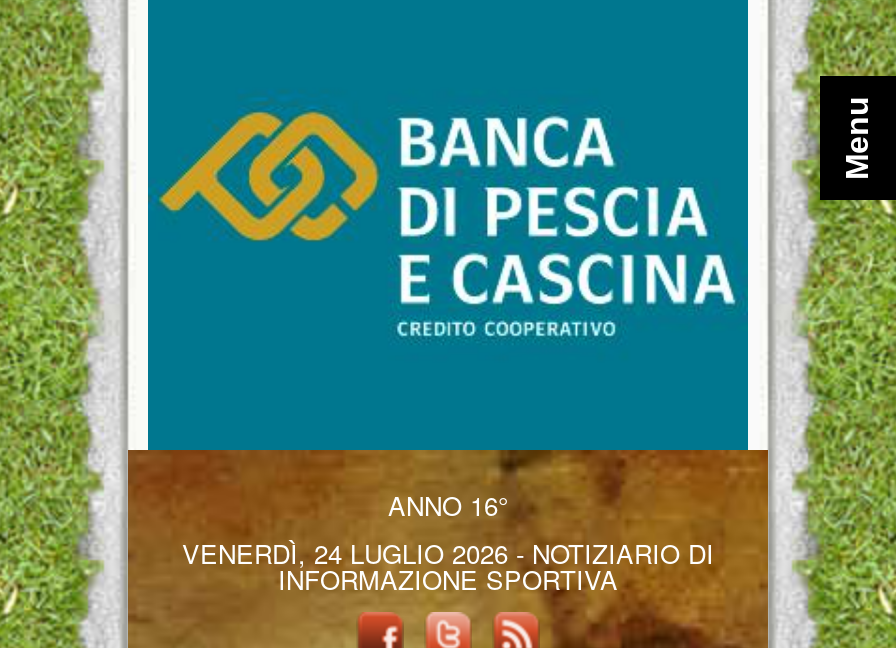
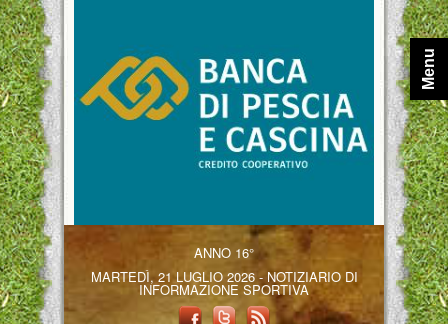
- VENERDÌ, 24 LUGLIO 2026 - NOTIZIARIO DI
+ MARTEDÌ, 21 LUGLIO 2026 - NOTIZIARIO DI
